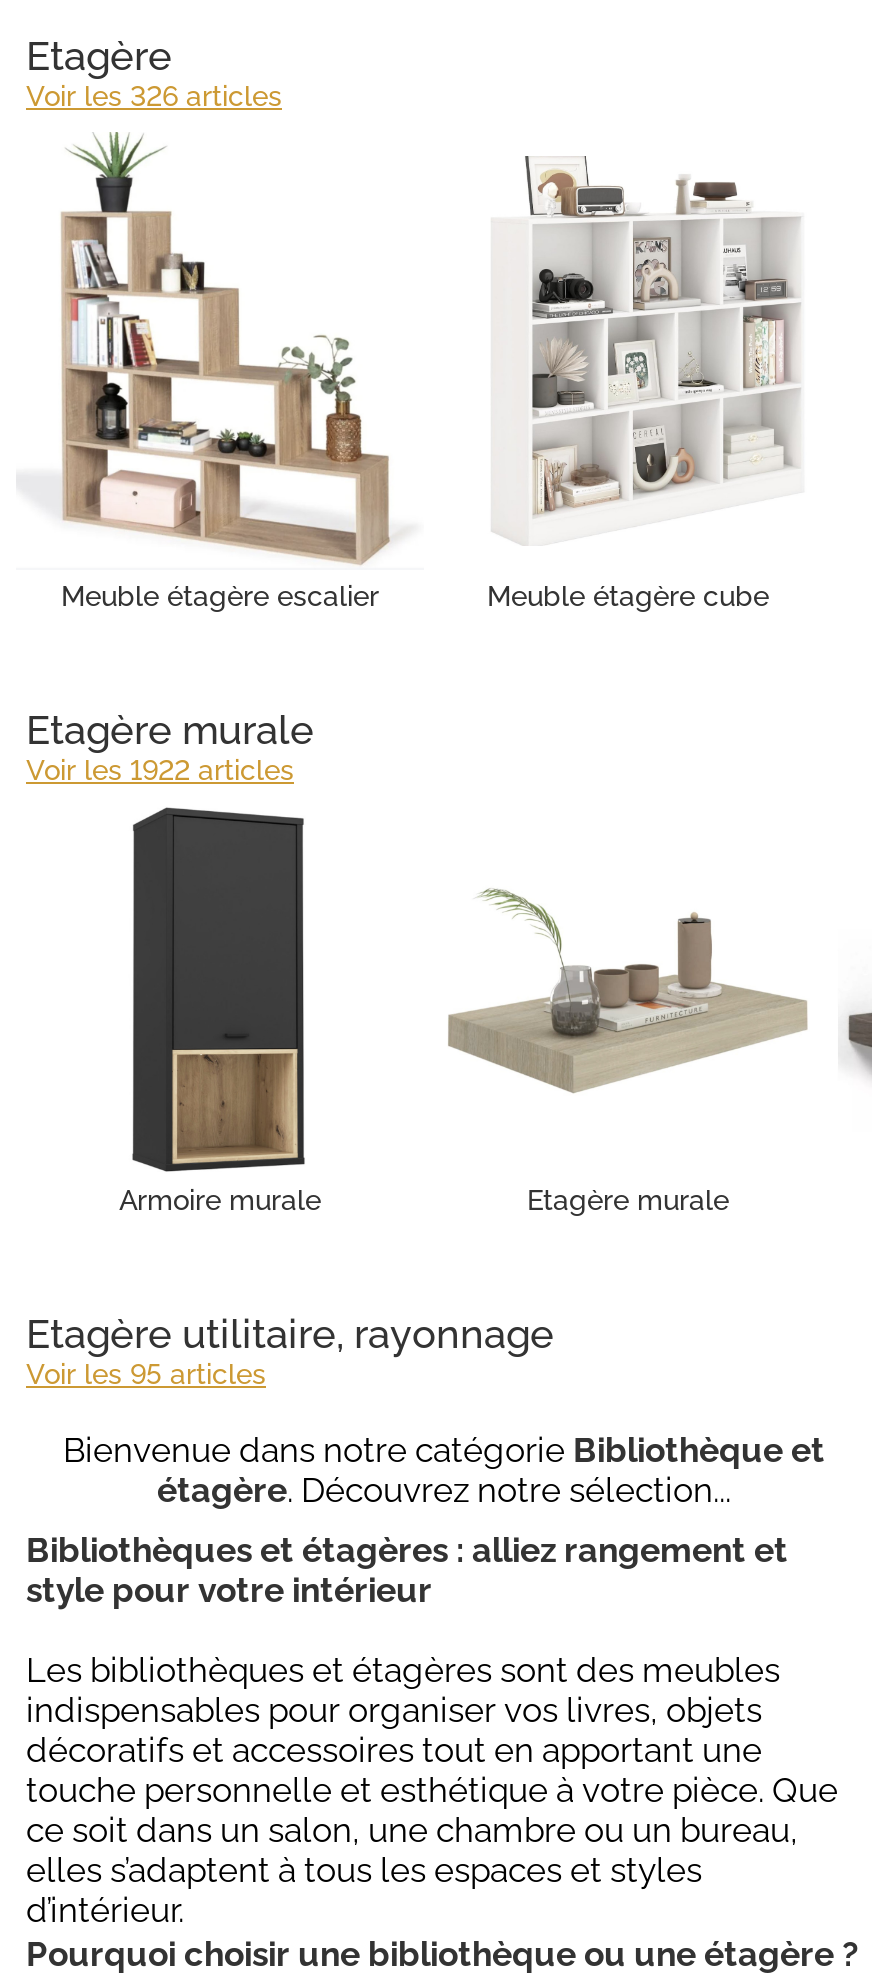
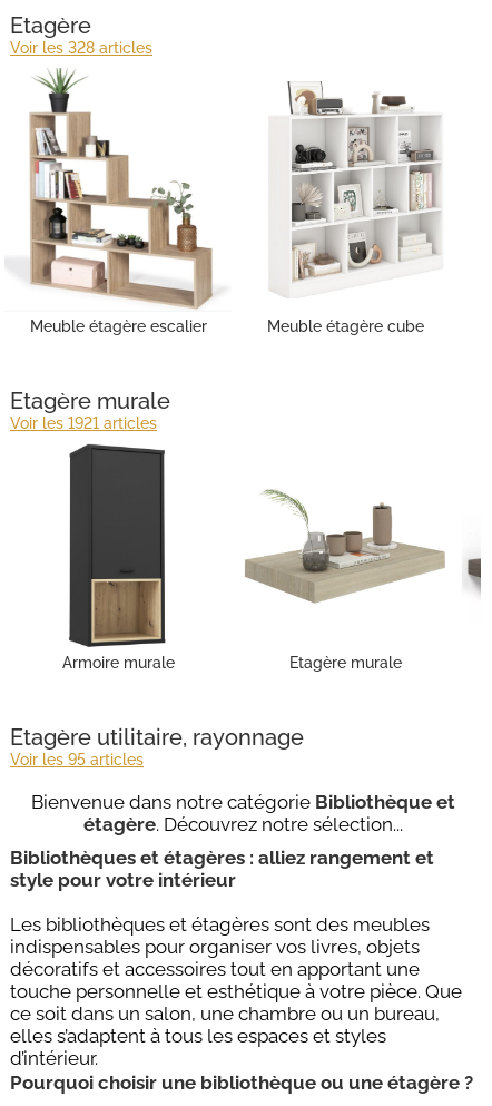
- Voir les 326 articles
+ Voir les 328 articles

- Voir les 1922 articles
+ Voir les 1921 articles
